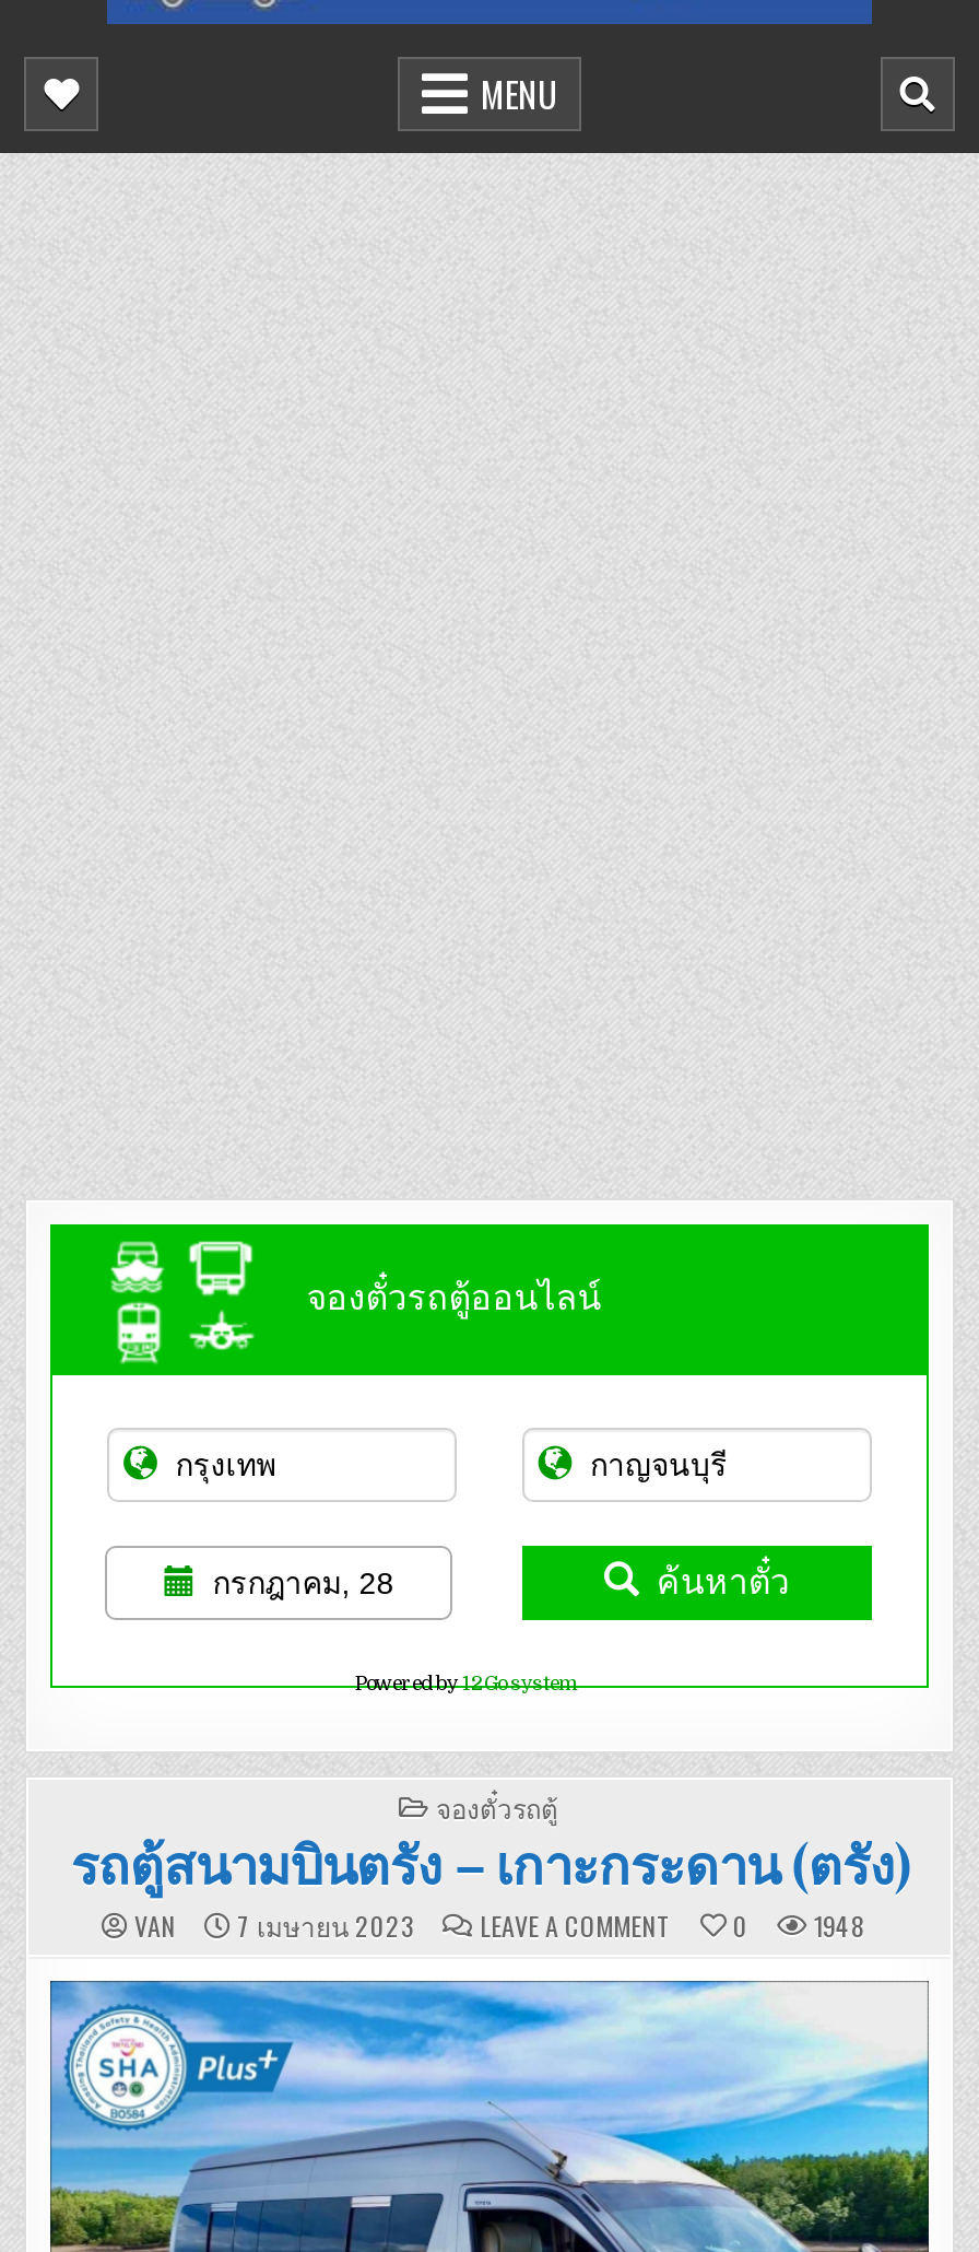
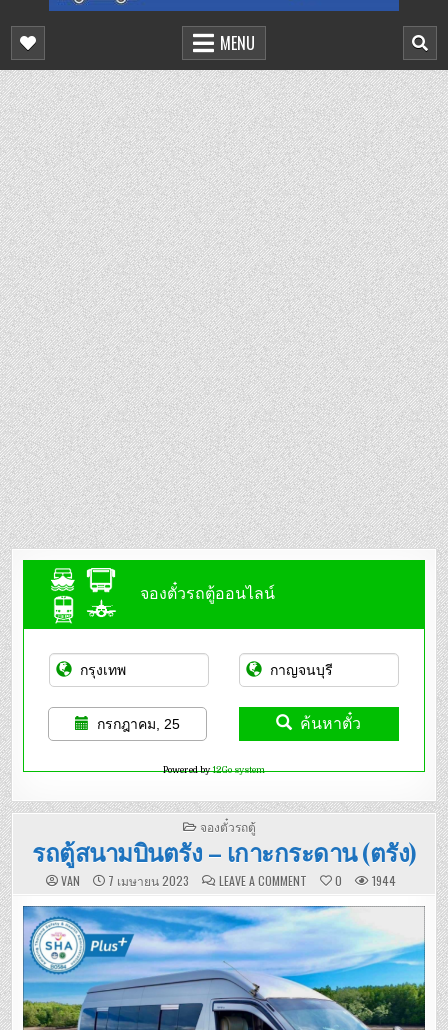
- กรกฎาคม, 28
+ กรกฎาคม, 25

- 1948
+ 1944
